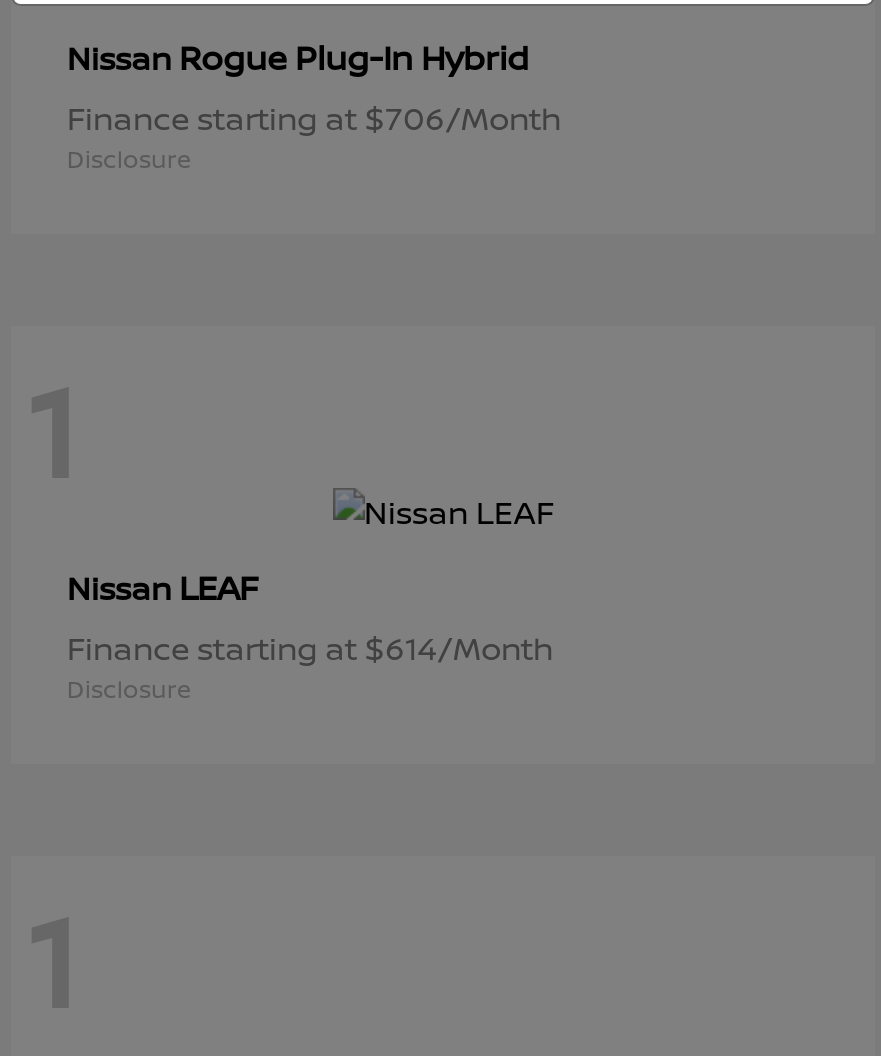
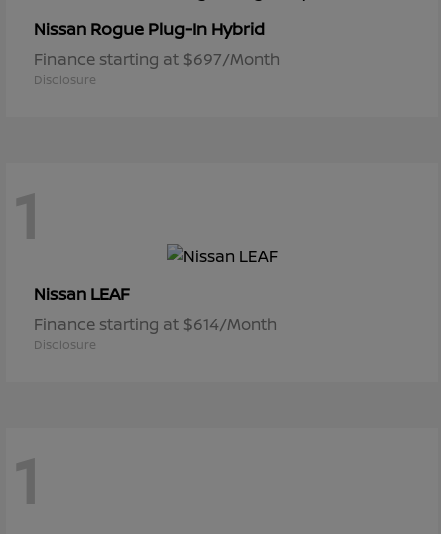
- Finance starting at $706/Month
+ Finance starting at $697/Month
